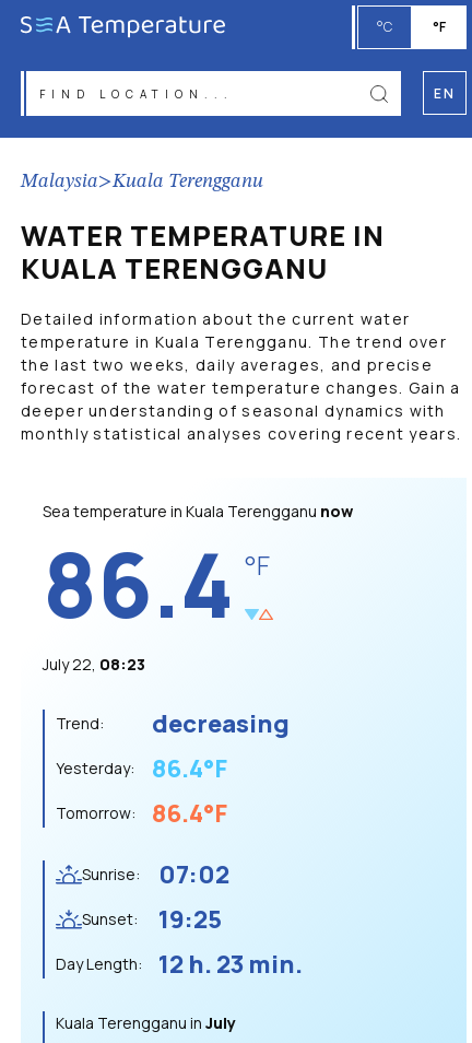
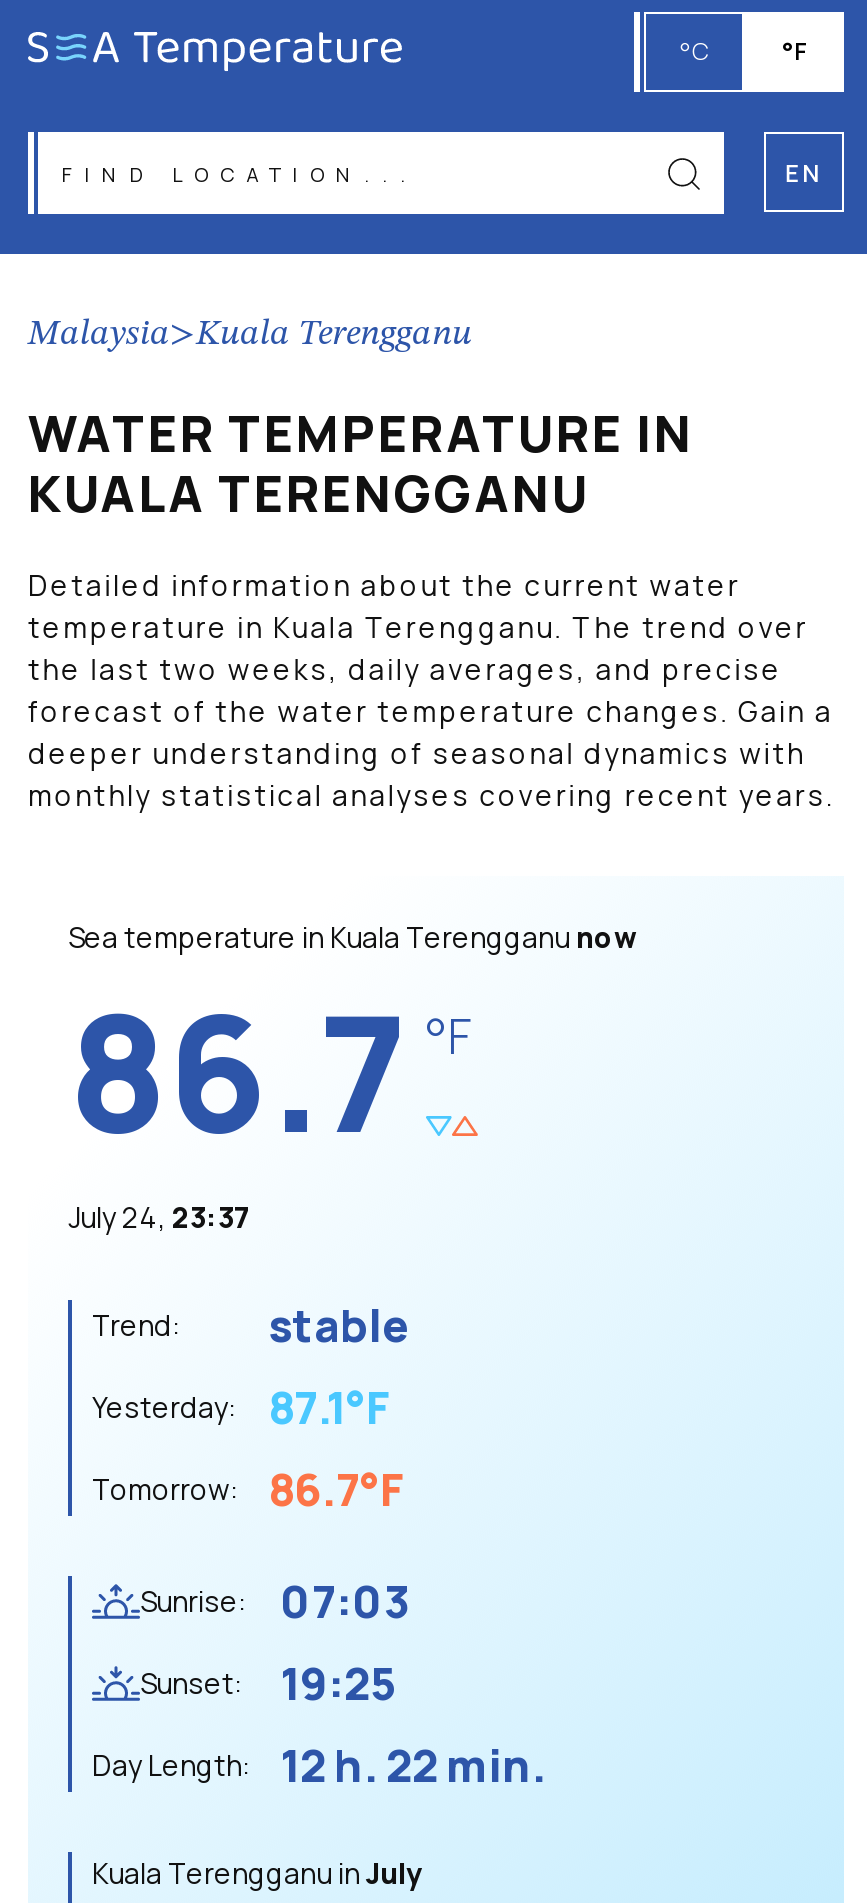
- 86.4 °F
+ 86.7 °F

- July 22, 08:23
+ July 24, 23:37

- decreasing
+ stable

- Yesterday: 86.4°F
+ Yesterday: 87.1°F

- Tomorrow: 86.4°F
+ Tomorrow: 86.7°F

- Sunrise: 07:02
+ Sunrise: 07:03

- Day Length: 12 h. 23 min.
+ Day Length: 12 h. 22 min.
